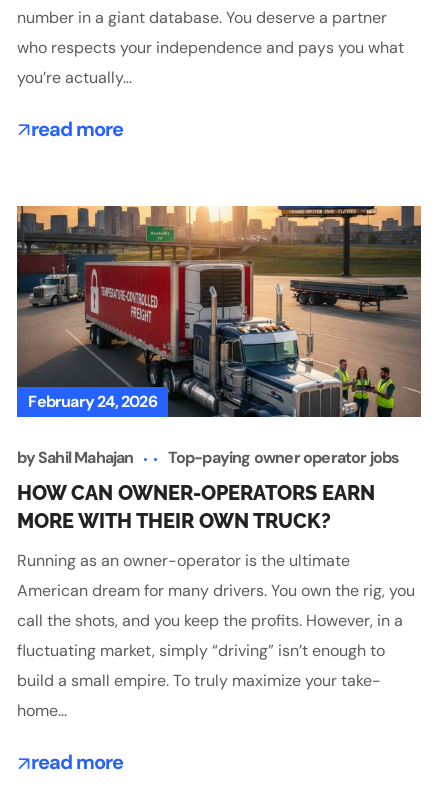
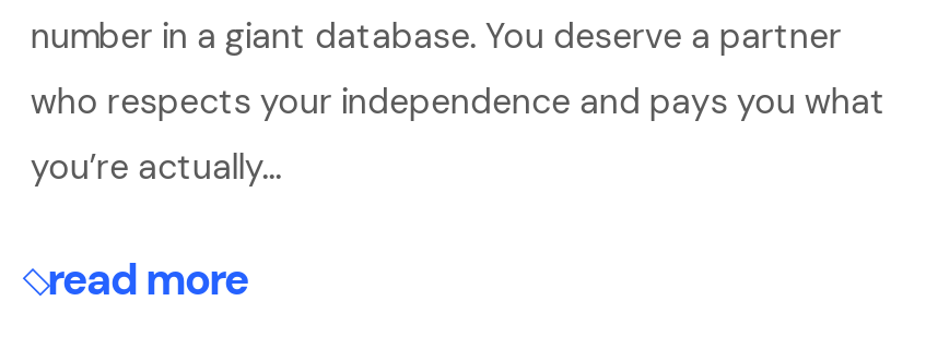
- read more

- [image]
- February 24, 2026
- by Sahil Mahajan
- Top-paying owner operator jobs
- HOW CAN OWNER-OPERATORS EARN
- MORE WITH THEIR OWN TRUCK?
- Running as an owner-operator is the ultimate
- American dream for many drivers. You own the rig, you
- call the shots, and you keep the profits. However, in a
- fluctuating market, simply “driving” isn’t enough to
- build a small empire. To truly maximize your take-
- home...
